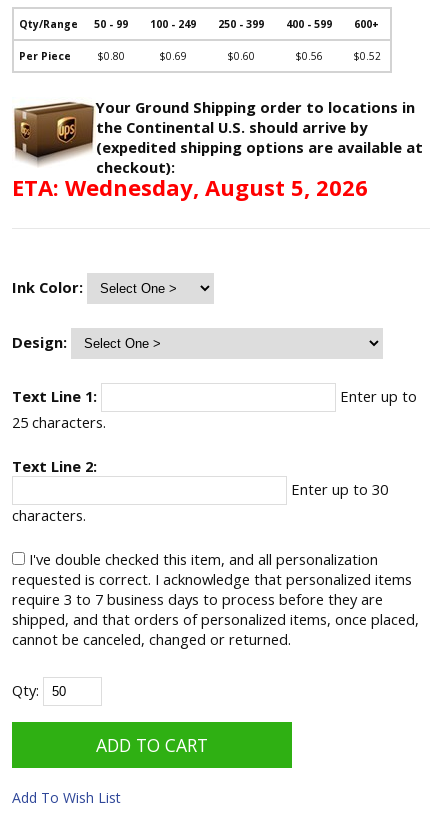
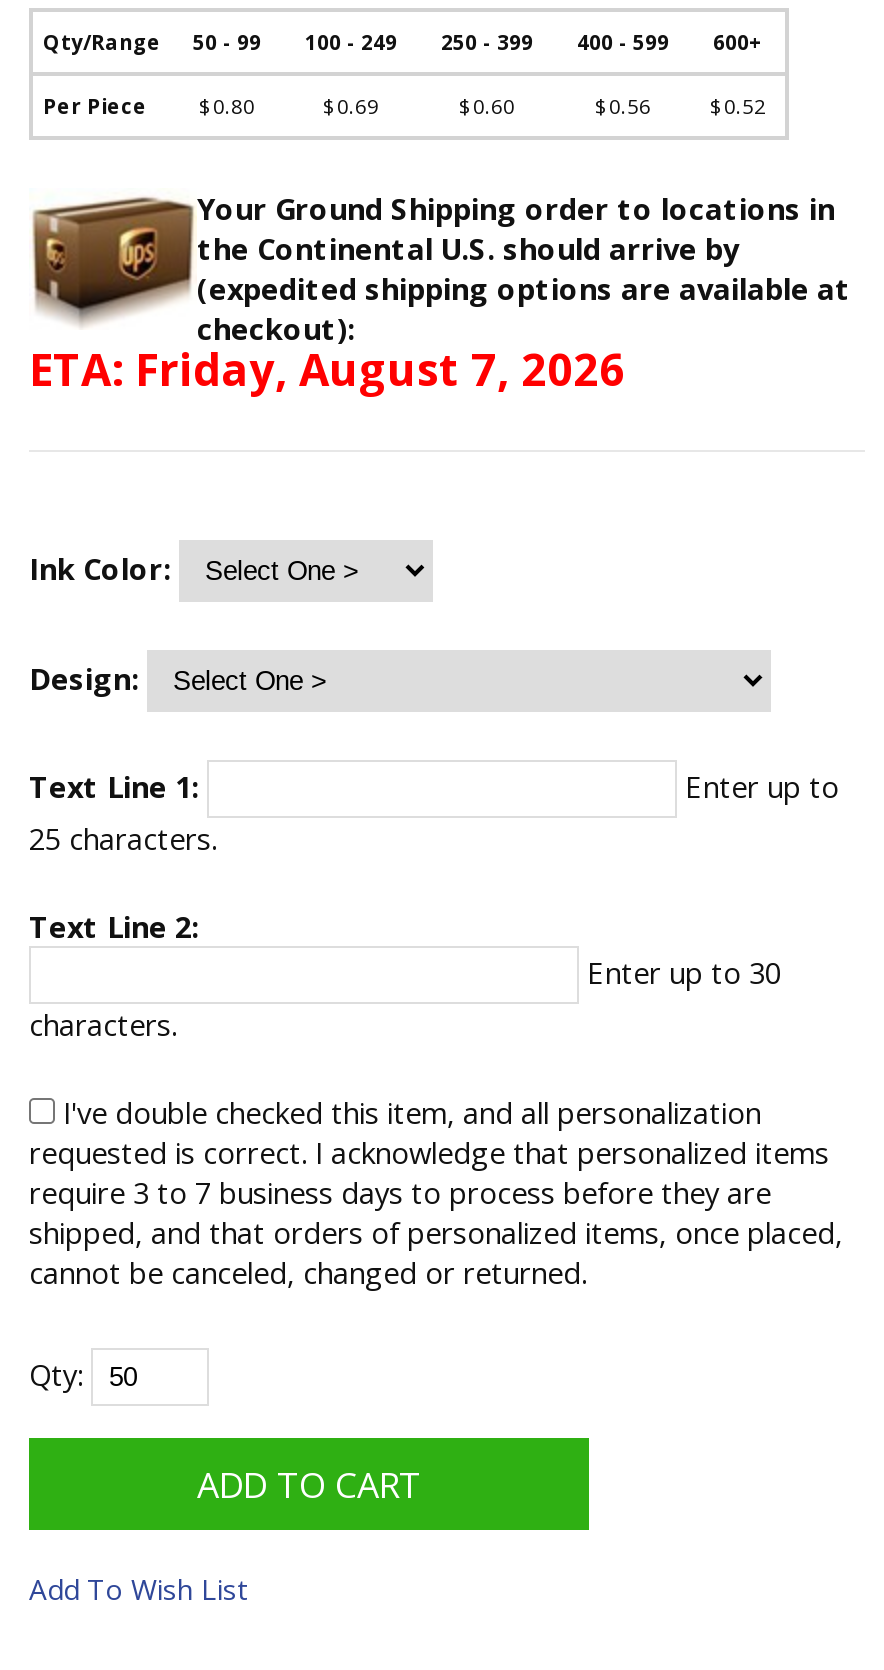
- ETA: Wednesday, August 5, 2026
+ ETA: Friday, August 7, 2026
